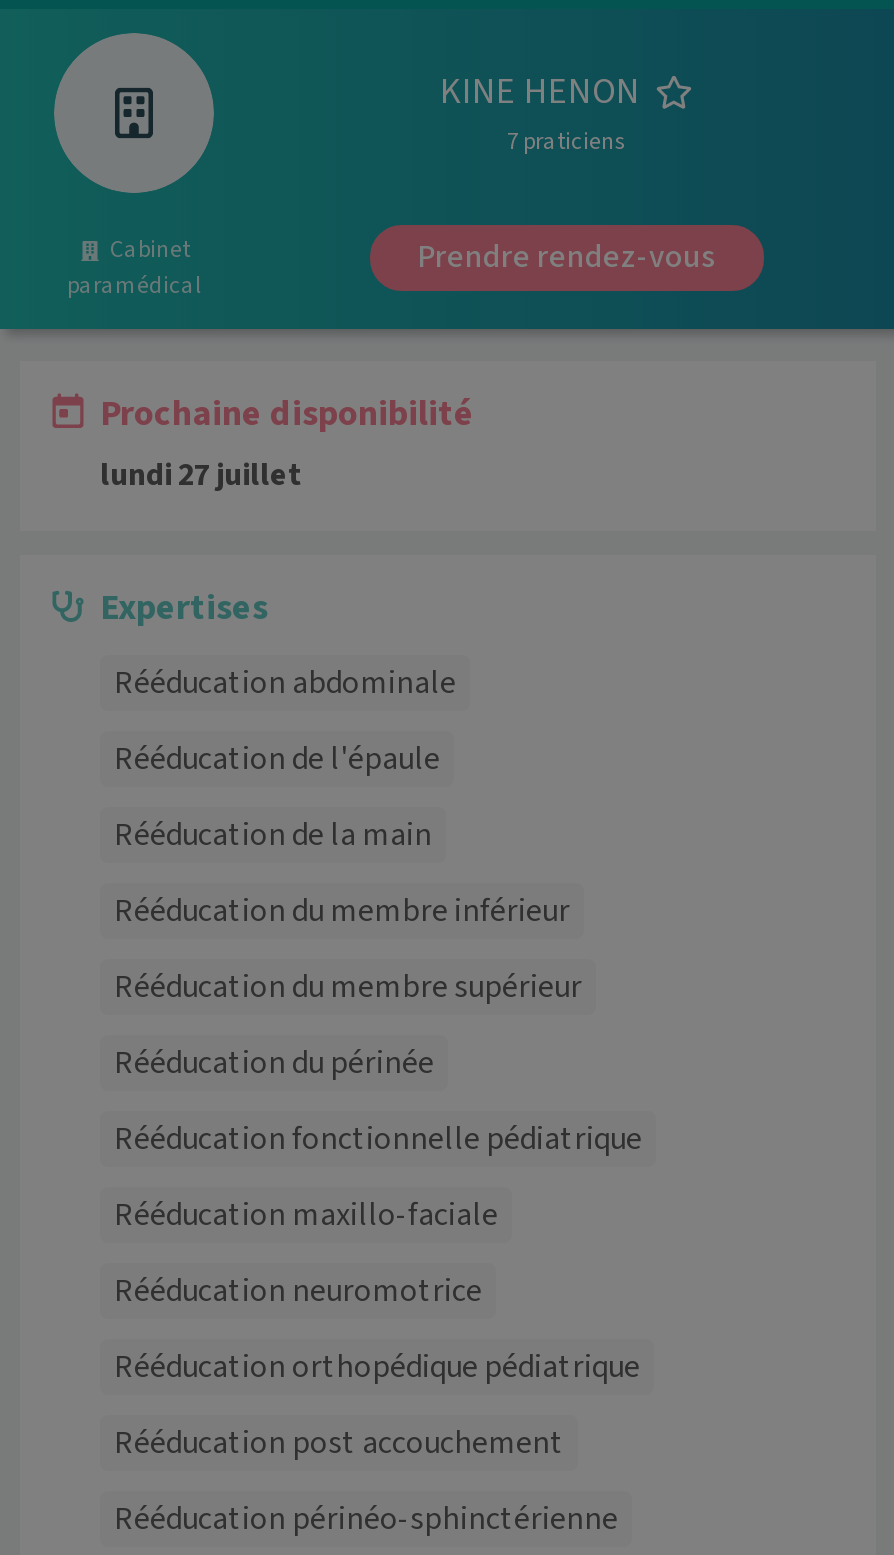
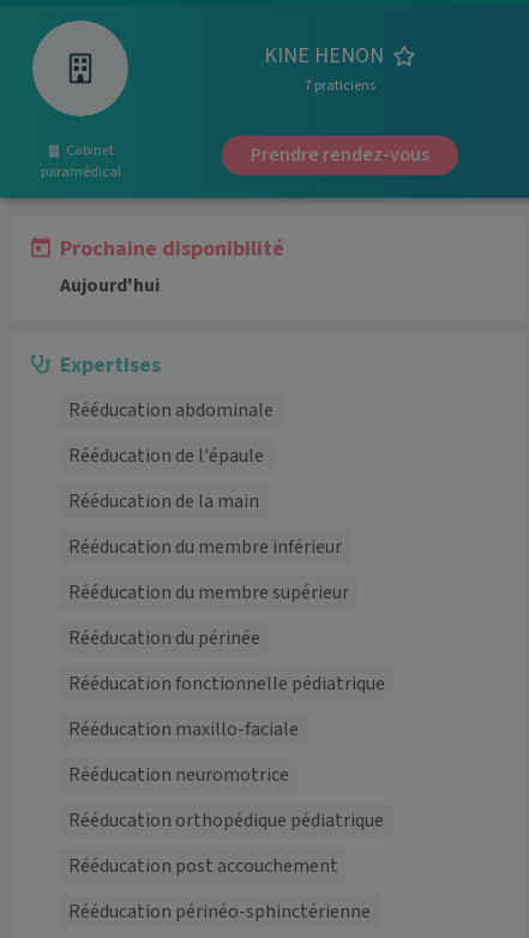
- lundi 27 juillet
+ Aujourd'hui
